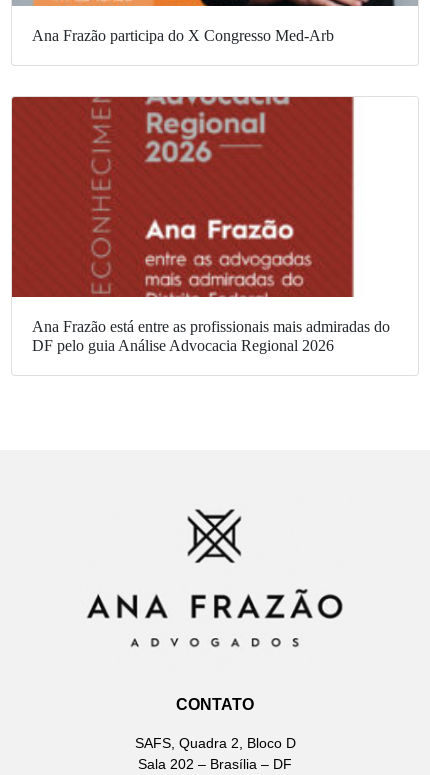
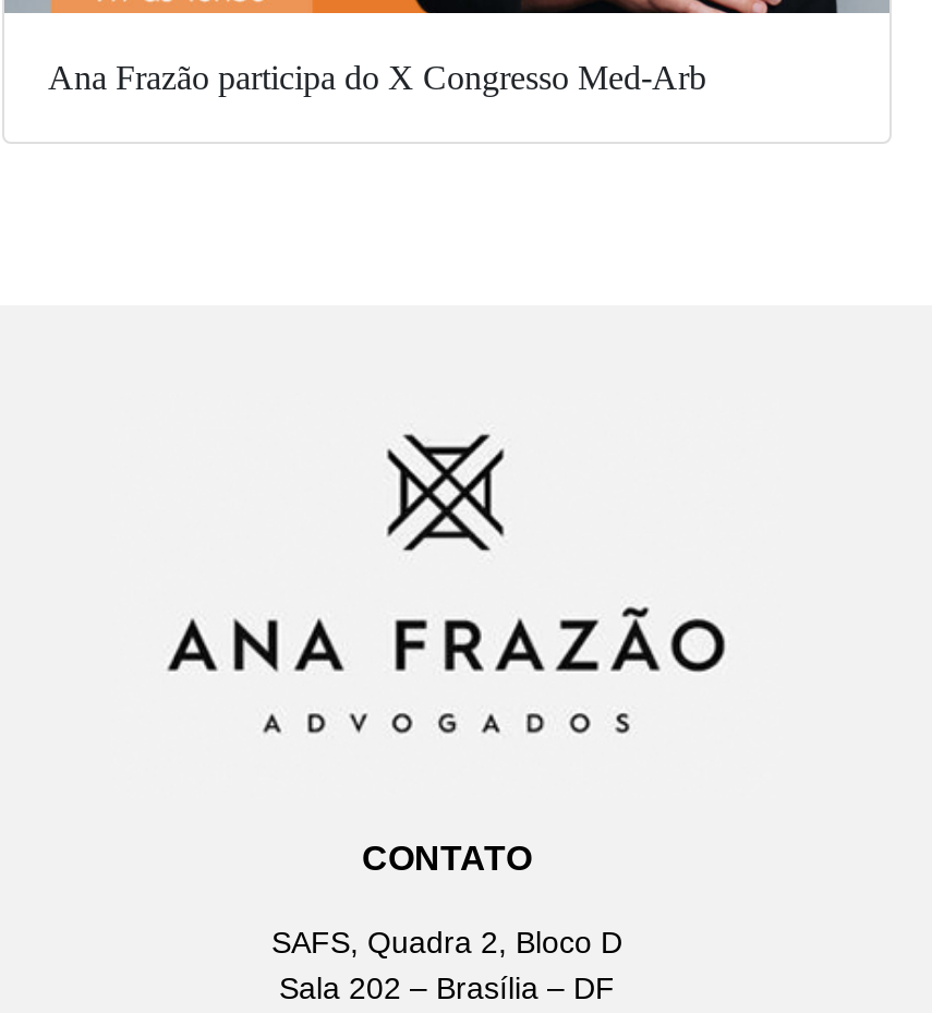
- [image]
- Ana Frazão está entre as profissionais mais admiradas do
- DF pelo guia Análise Advocacia Regional 2026
